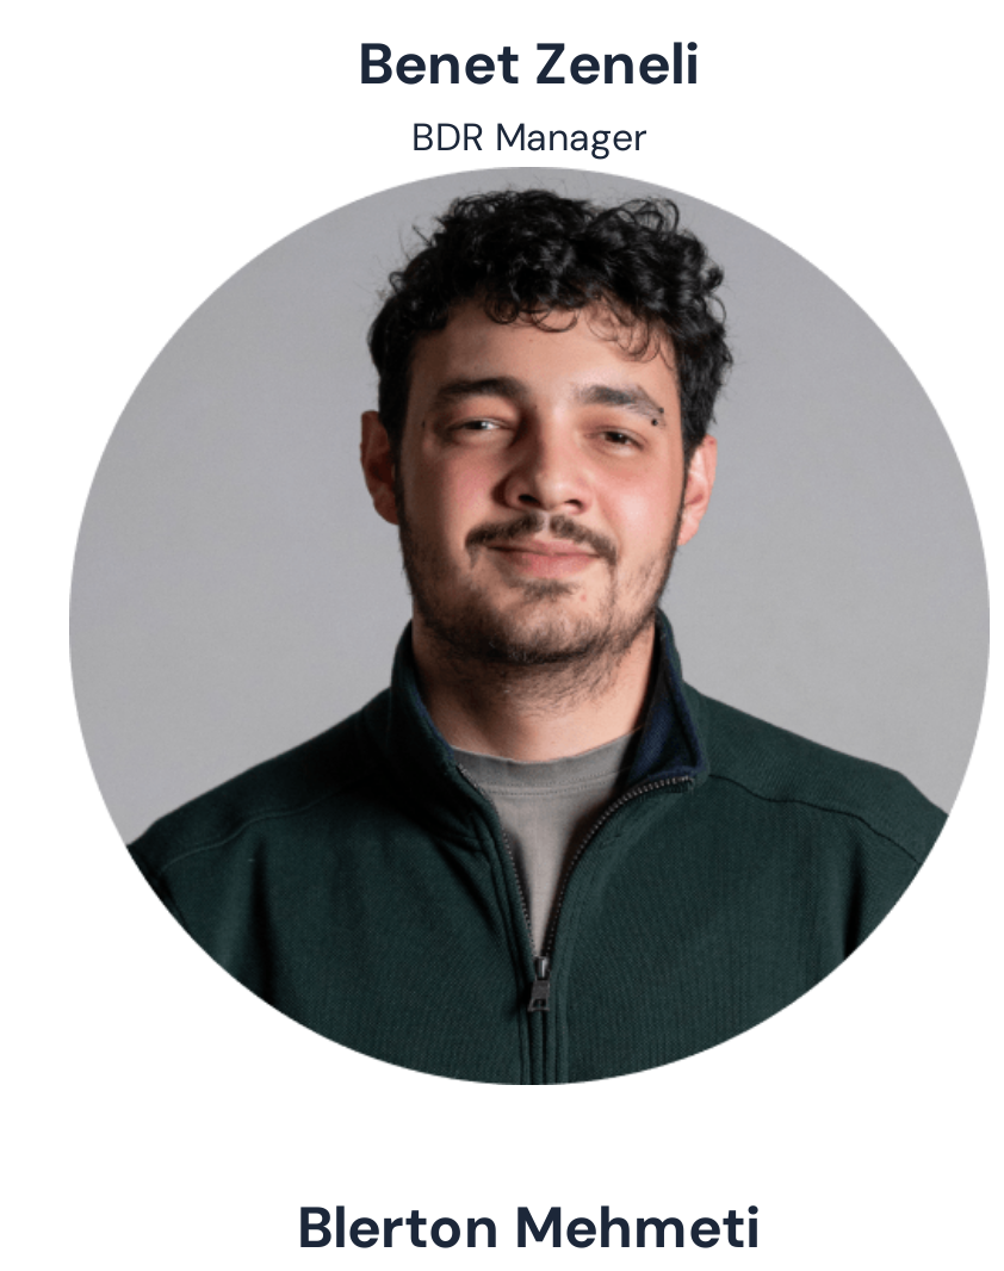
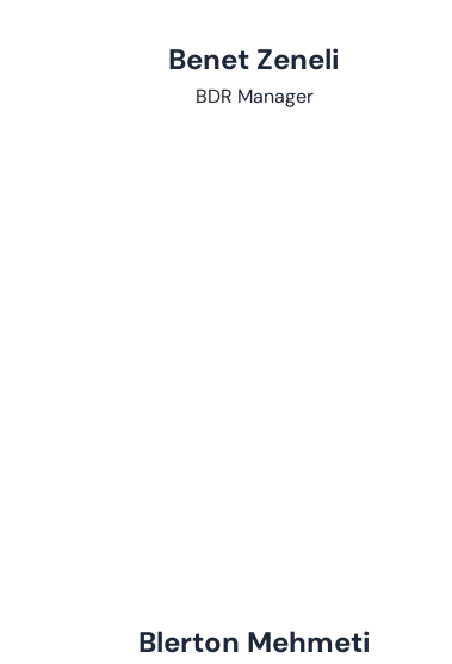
- [image]
